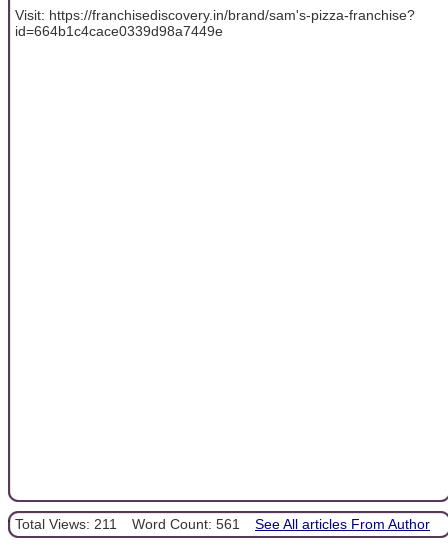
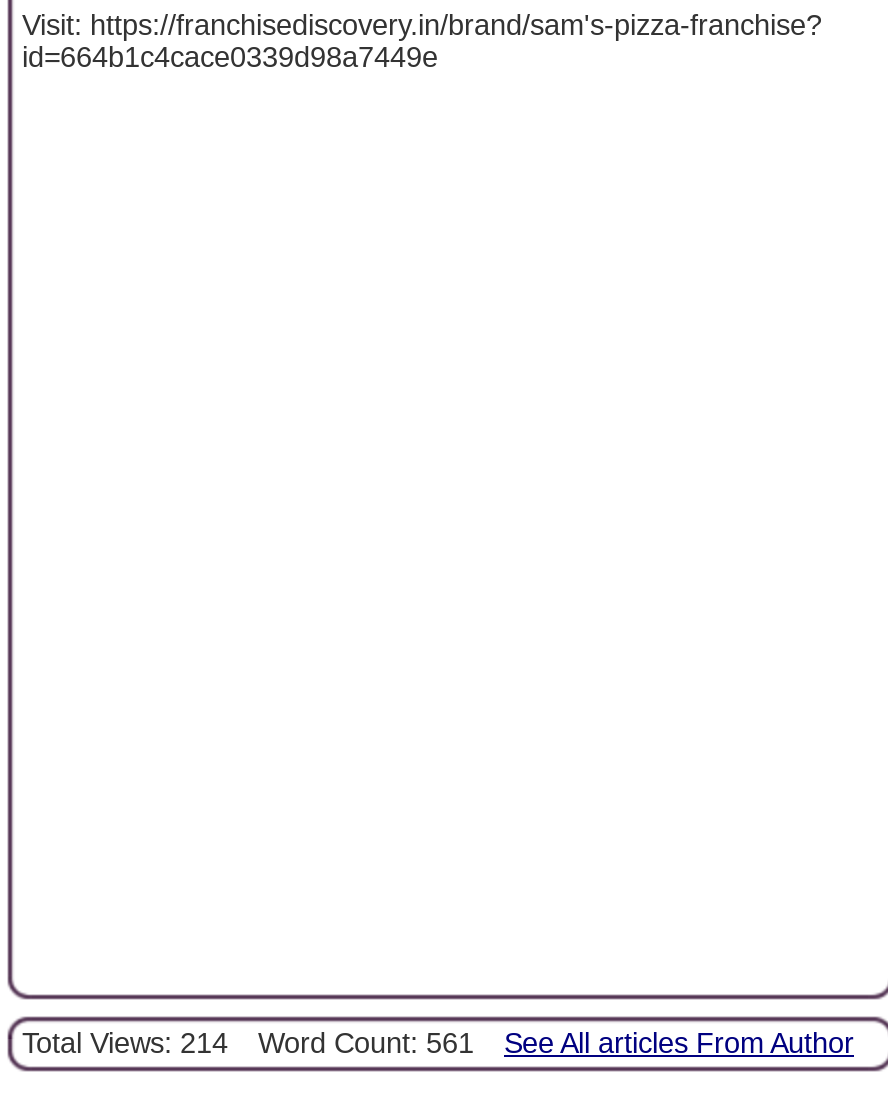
- Total Views: 211 Word Count: 561 See All articles From Author
+ Total Views: 214 Word Count: 561 See All articles From Author
